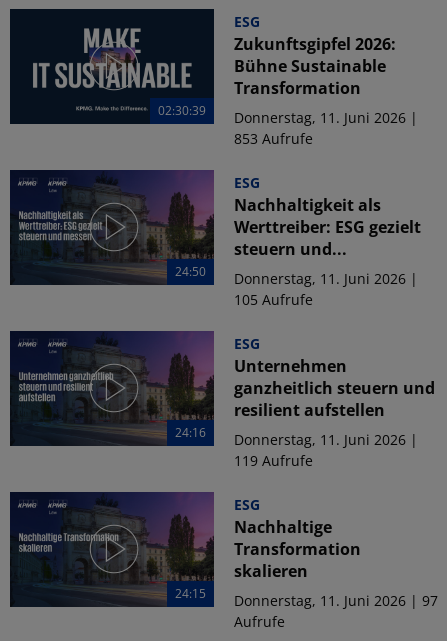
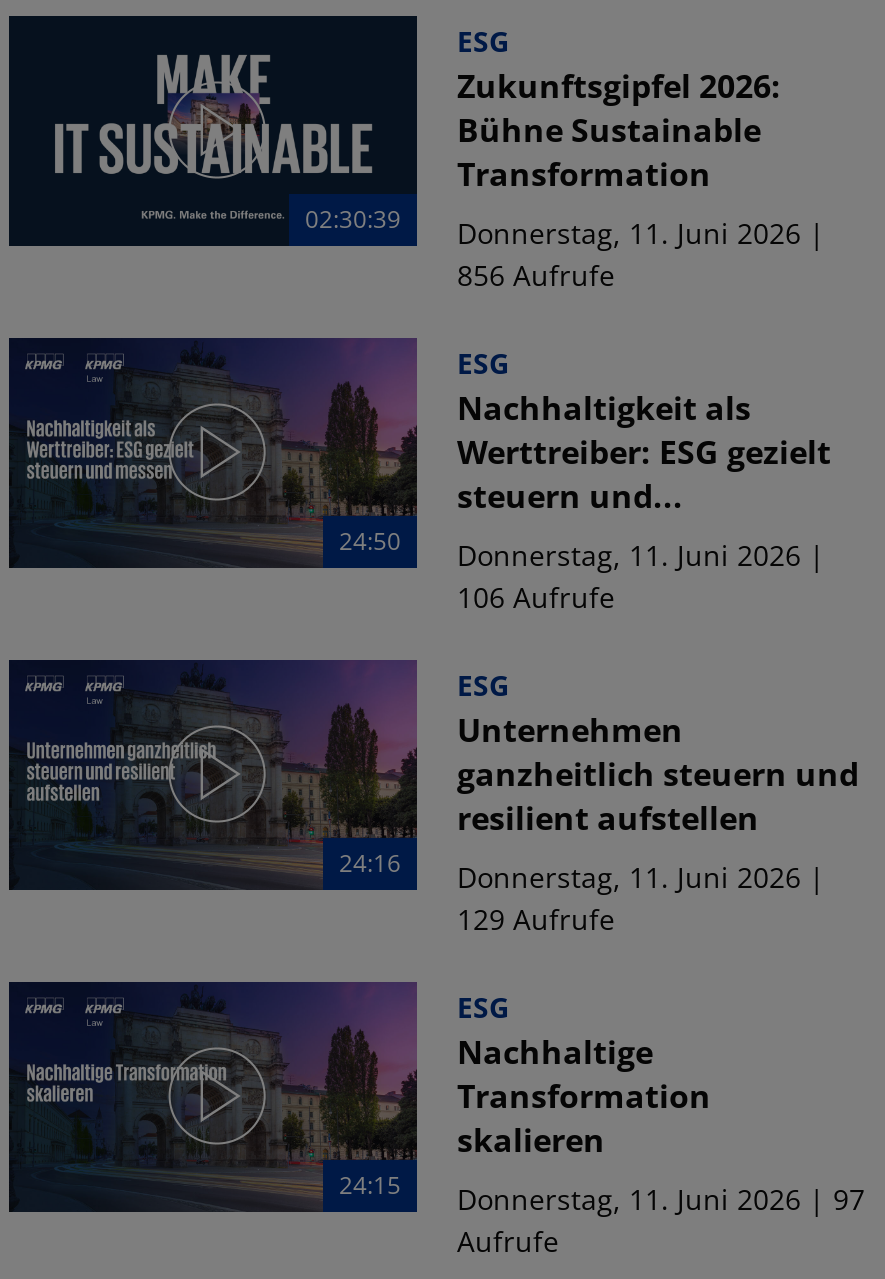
- 853 Aufrufe
+ 856 Aufrufe

- 105 Aufrufe
+ 106 Aufrufe

- 119 Aufrufe
+ 129 Aufrufe
